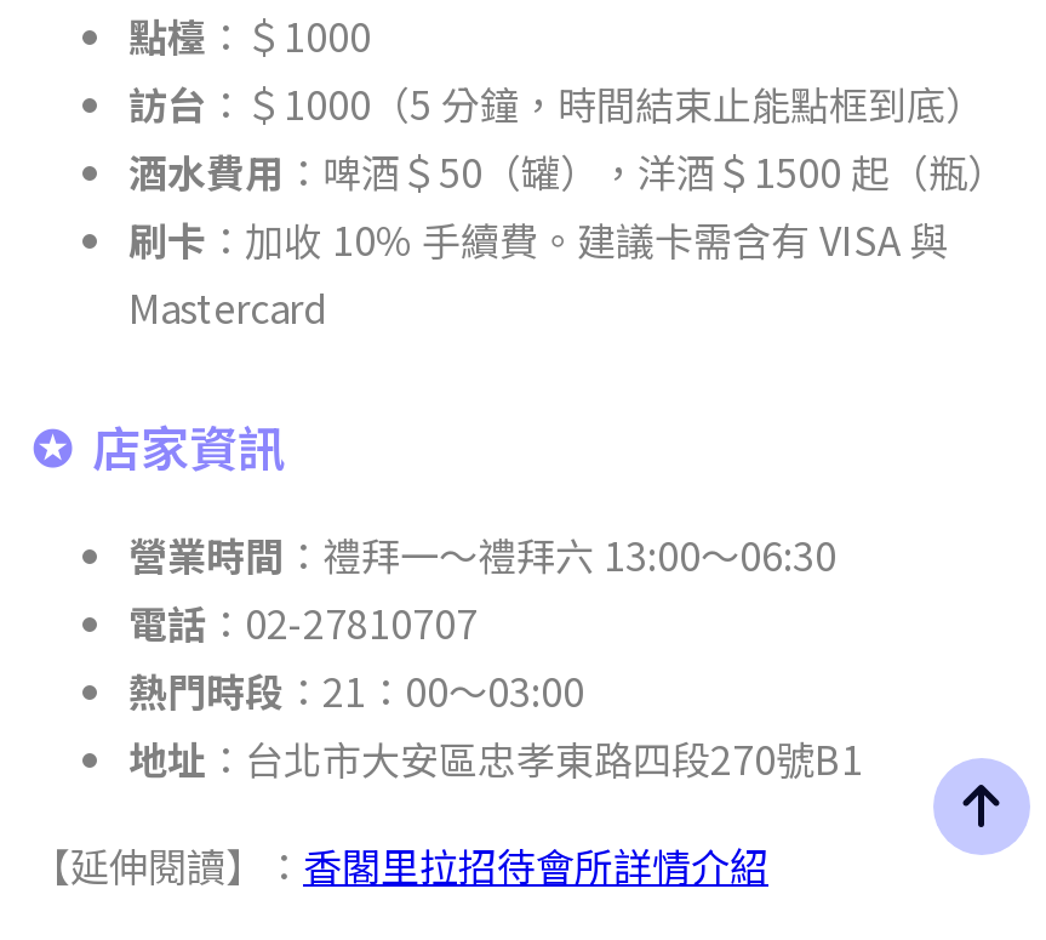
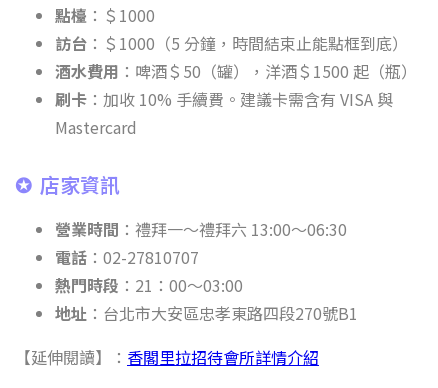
- [image]
